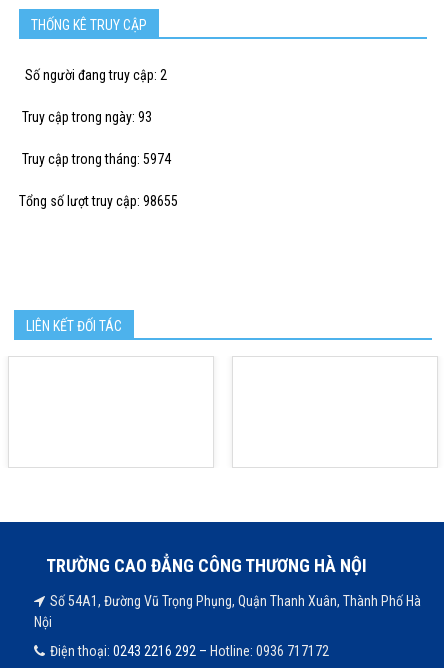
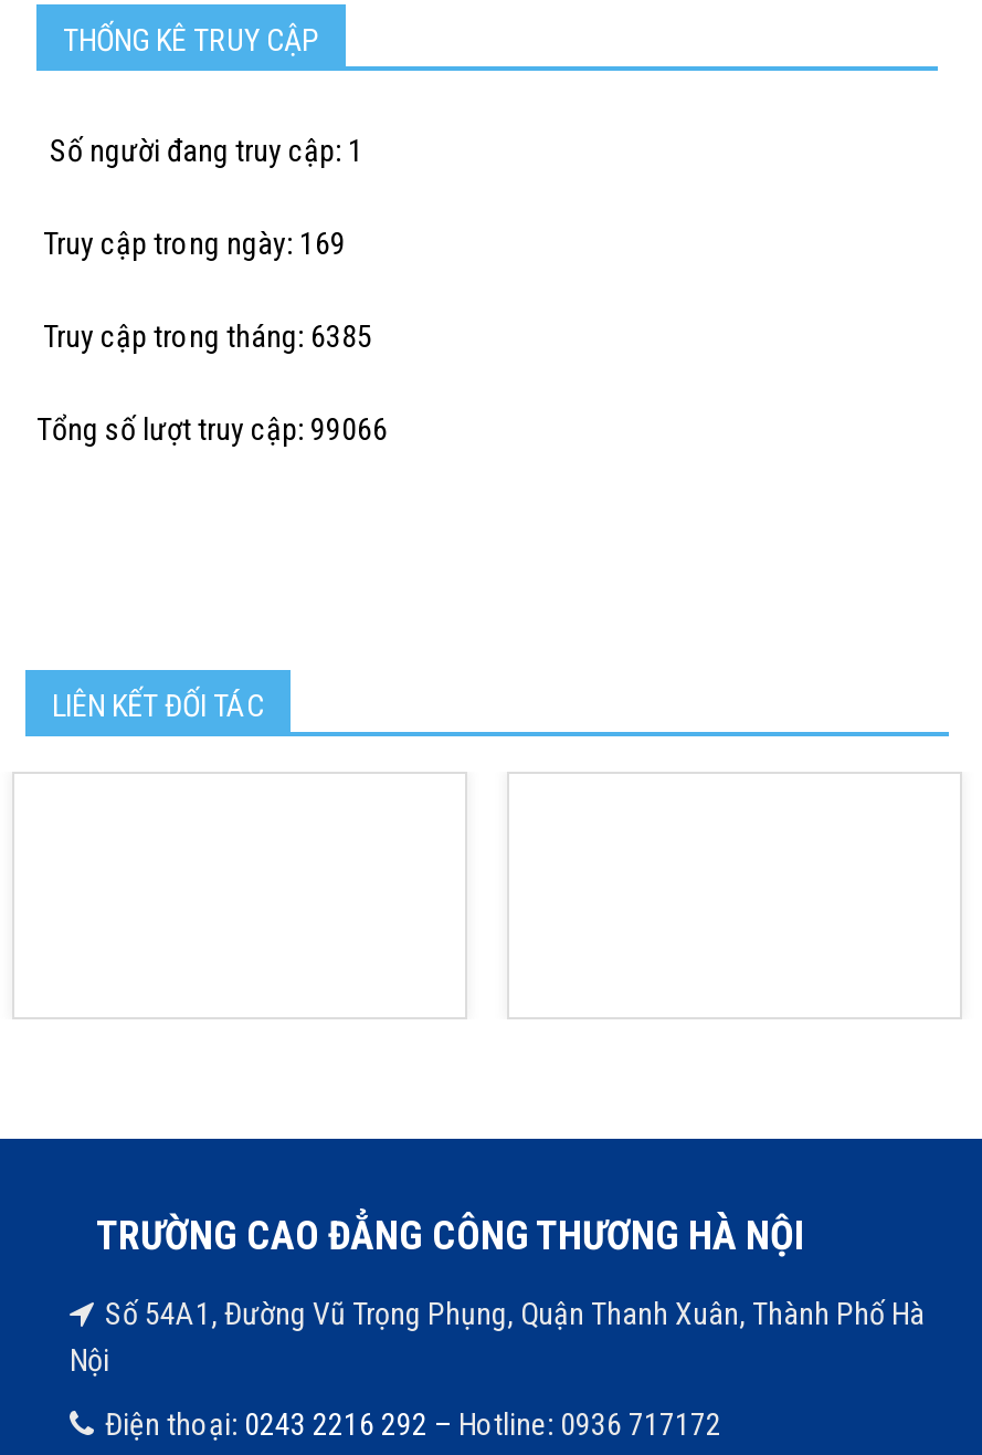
- Số người đang truy cập: 2
+ Số người đang truy cập: 1

- Truy cập trong ngày: 93
+ Truy cập trong ngày: 169

- Truy cập trong tháng: 5974
+ Truy cập trong tháng: 6385

- Tổng số lượt truy cập: 98655
+ Tổng số lượt truy cập: 99066
